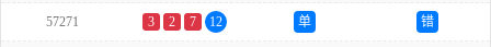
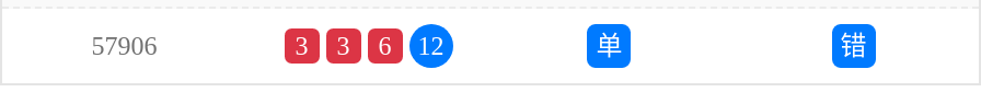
- 57271
+ 57906

- 2
+ 3

- 7
+ 6
